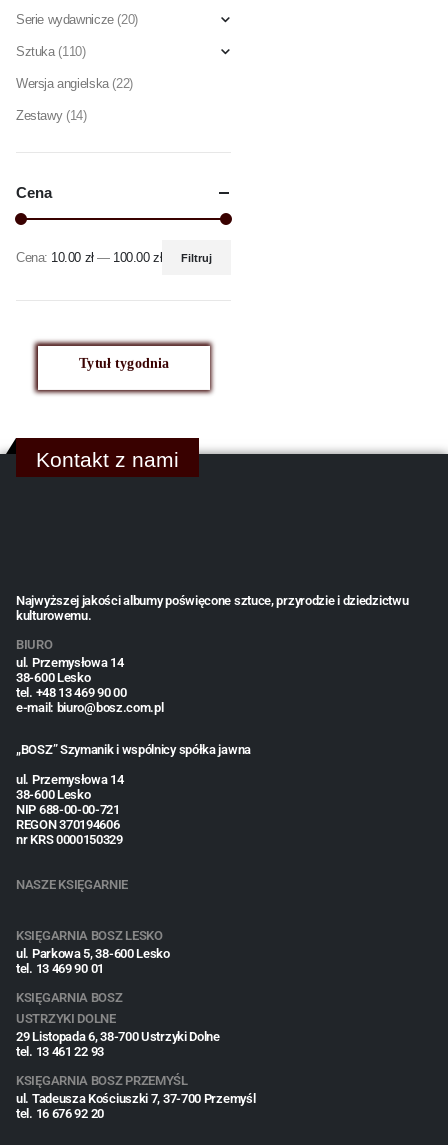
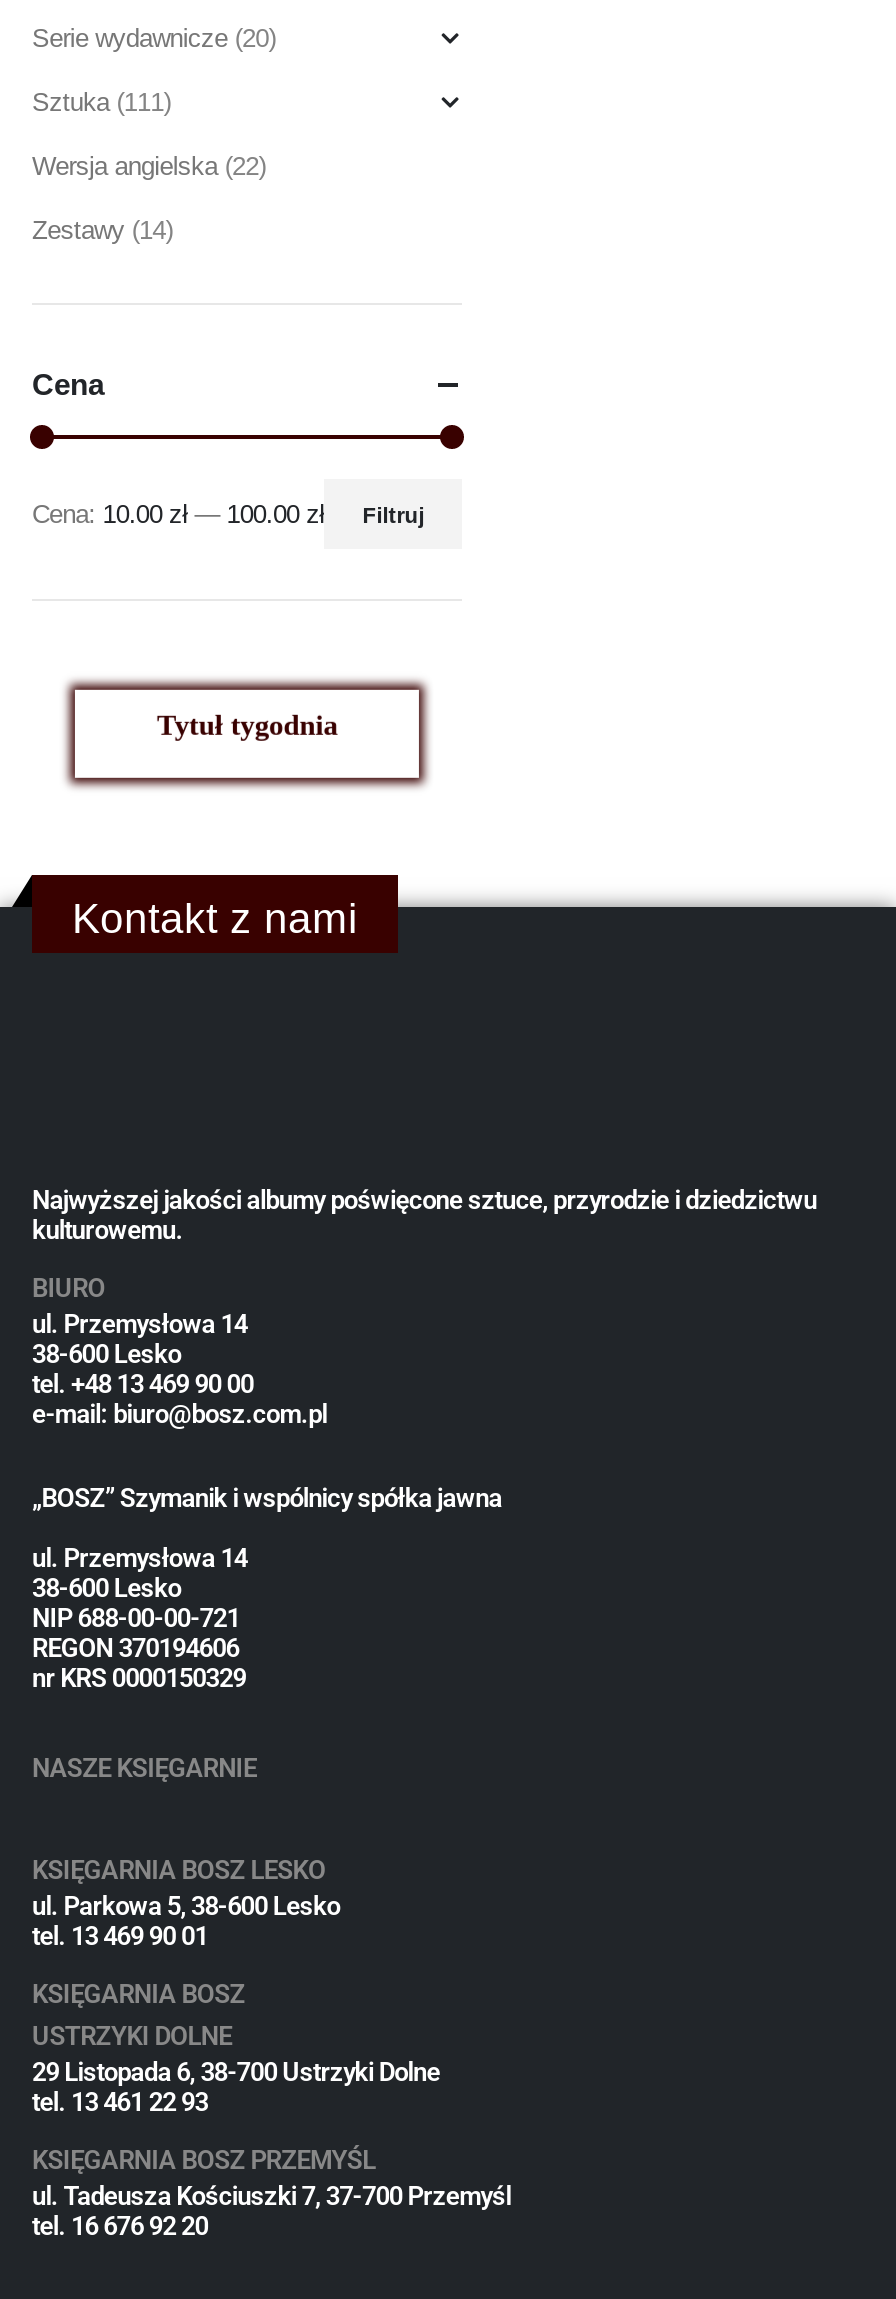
- Sztuka (110)
+ Sztuka (111)
